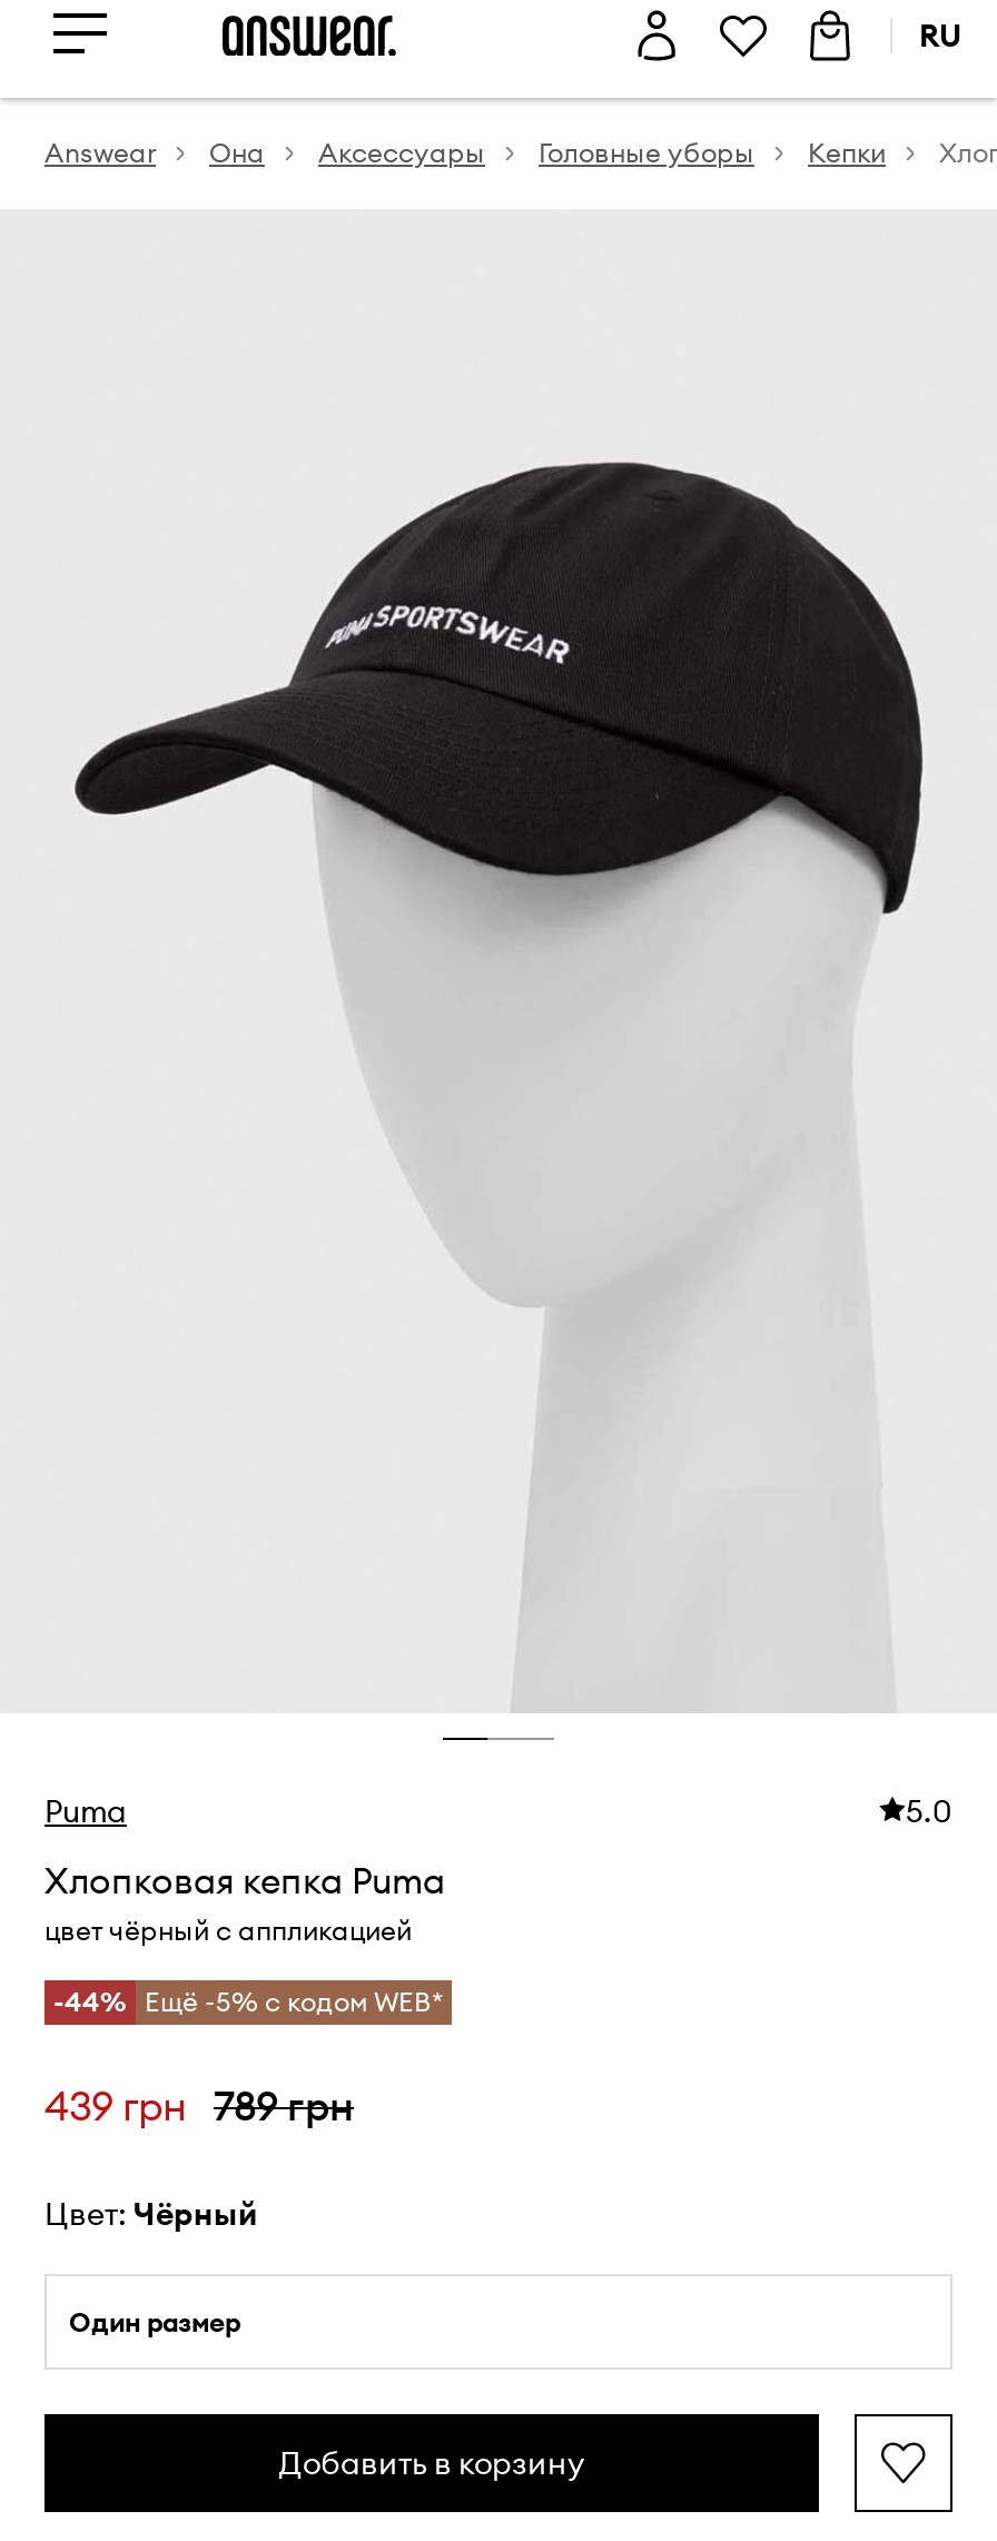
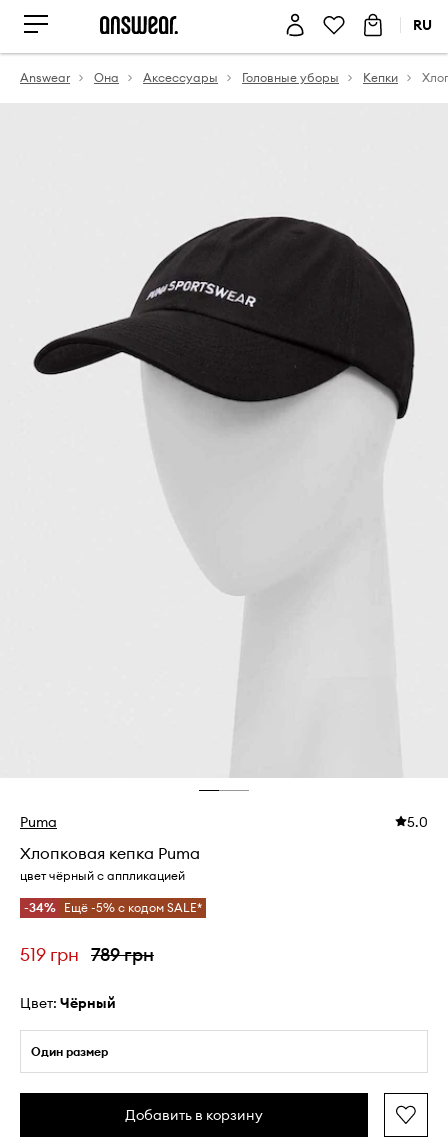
- -44% Ещё -5% с кодом WEB*
+ -34% Ещё -5% с кодом SALE*

- 439 грн 789 грн
+ 519 грн 789 грн
